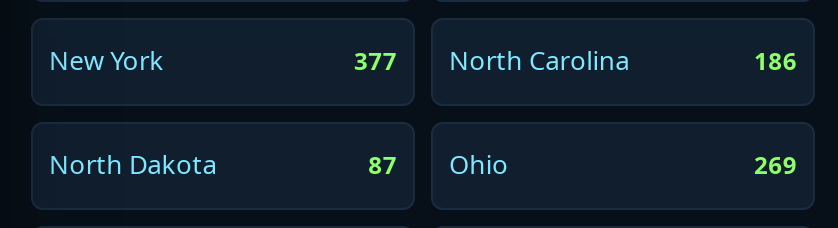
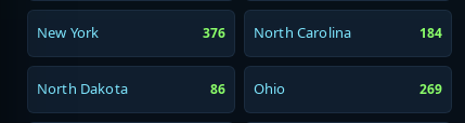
- 377 North Carolina
+ 376 North Carolina

- 186
+ 184

- 87 Ohio
+ 86 Ohio
